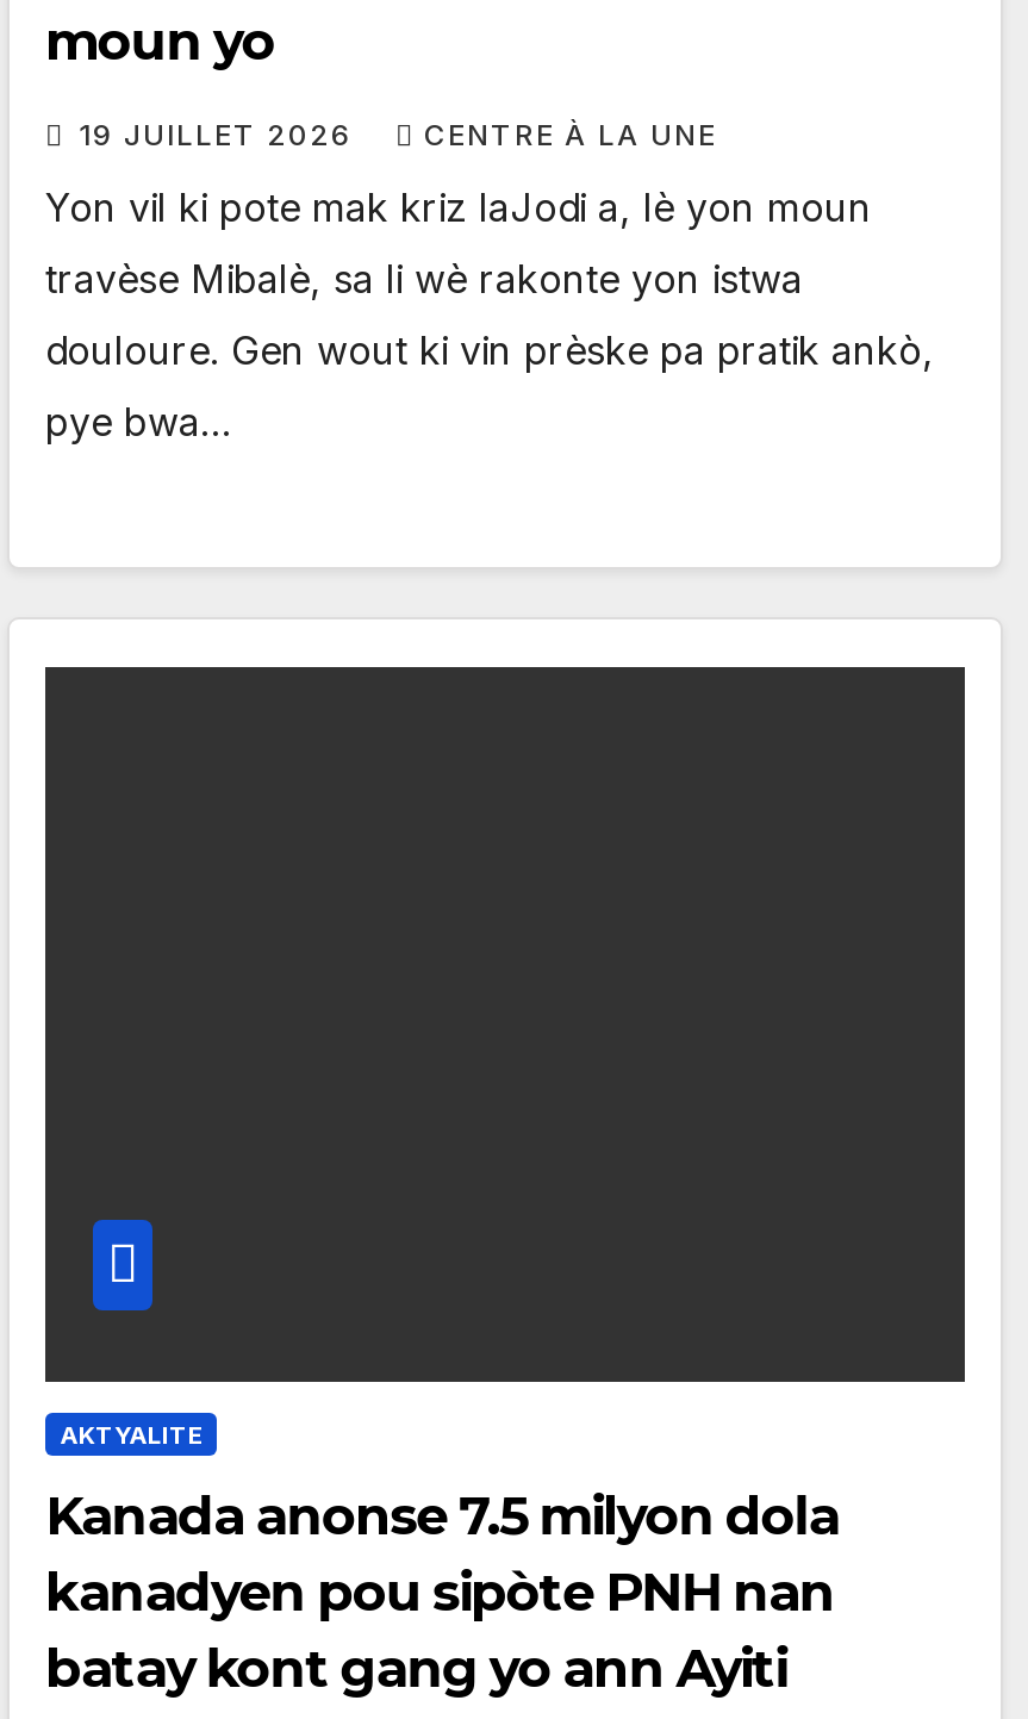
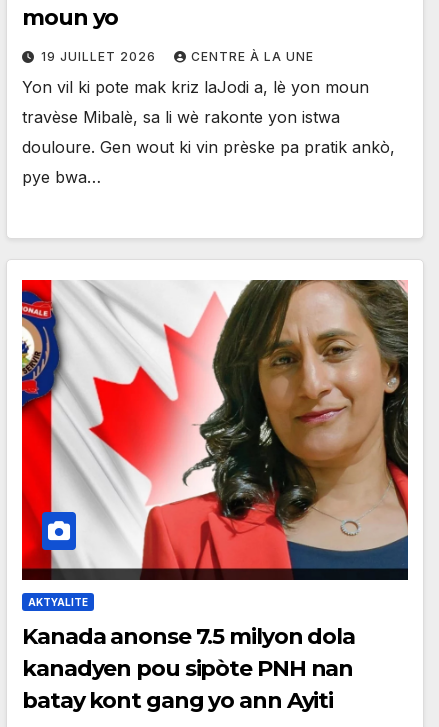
+ [image]
